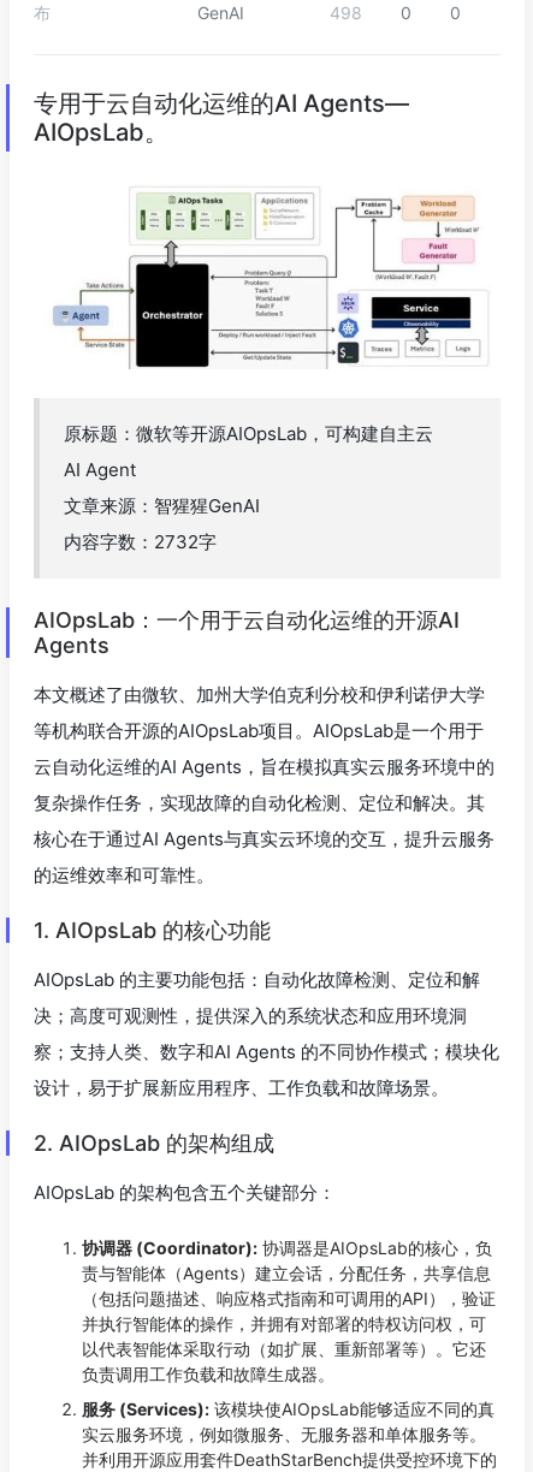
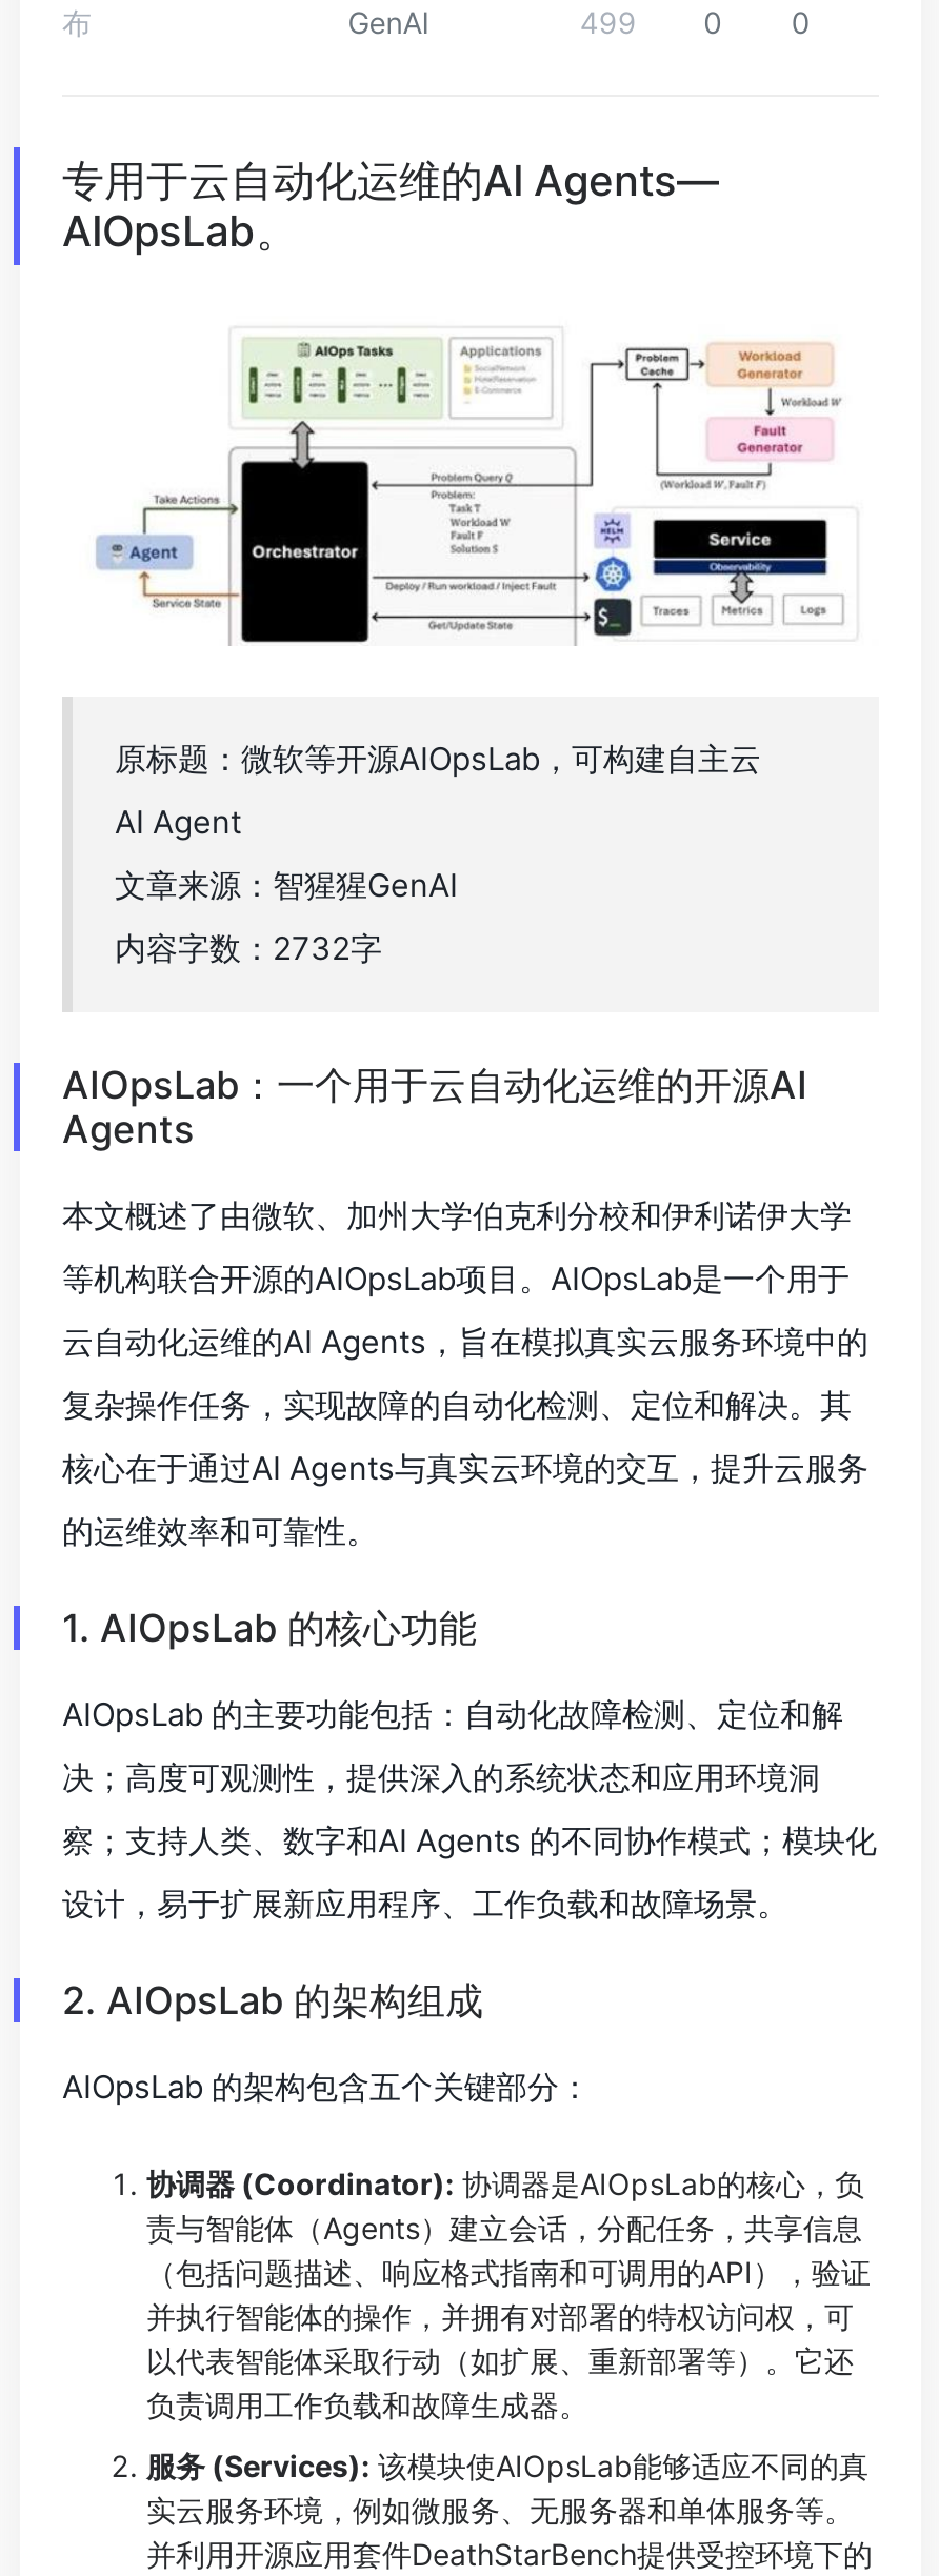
- 498 0 0
+ 499 0 0
